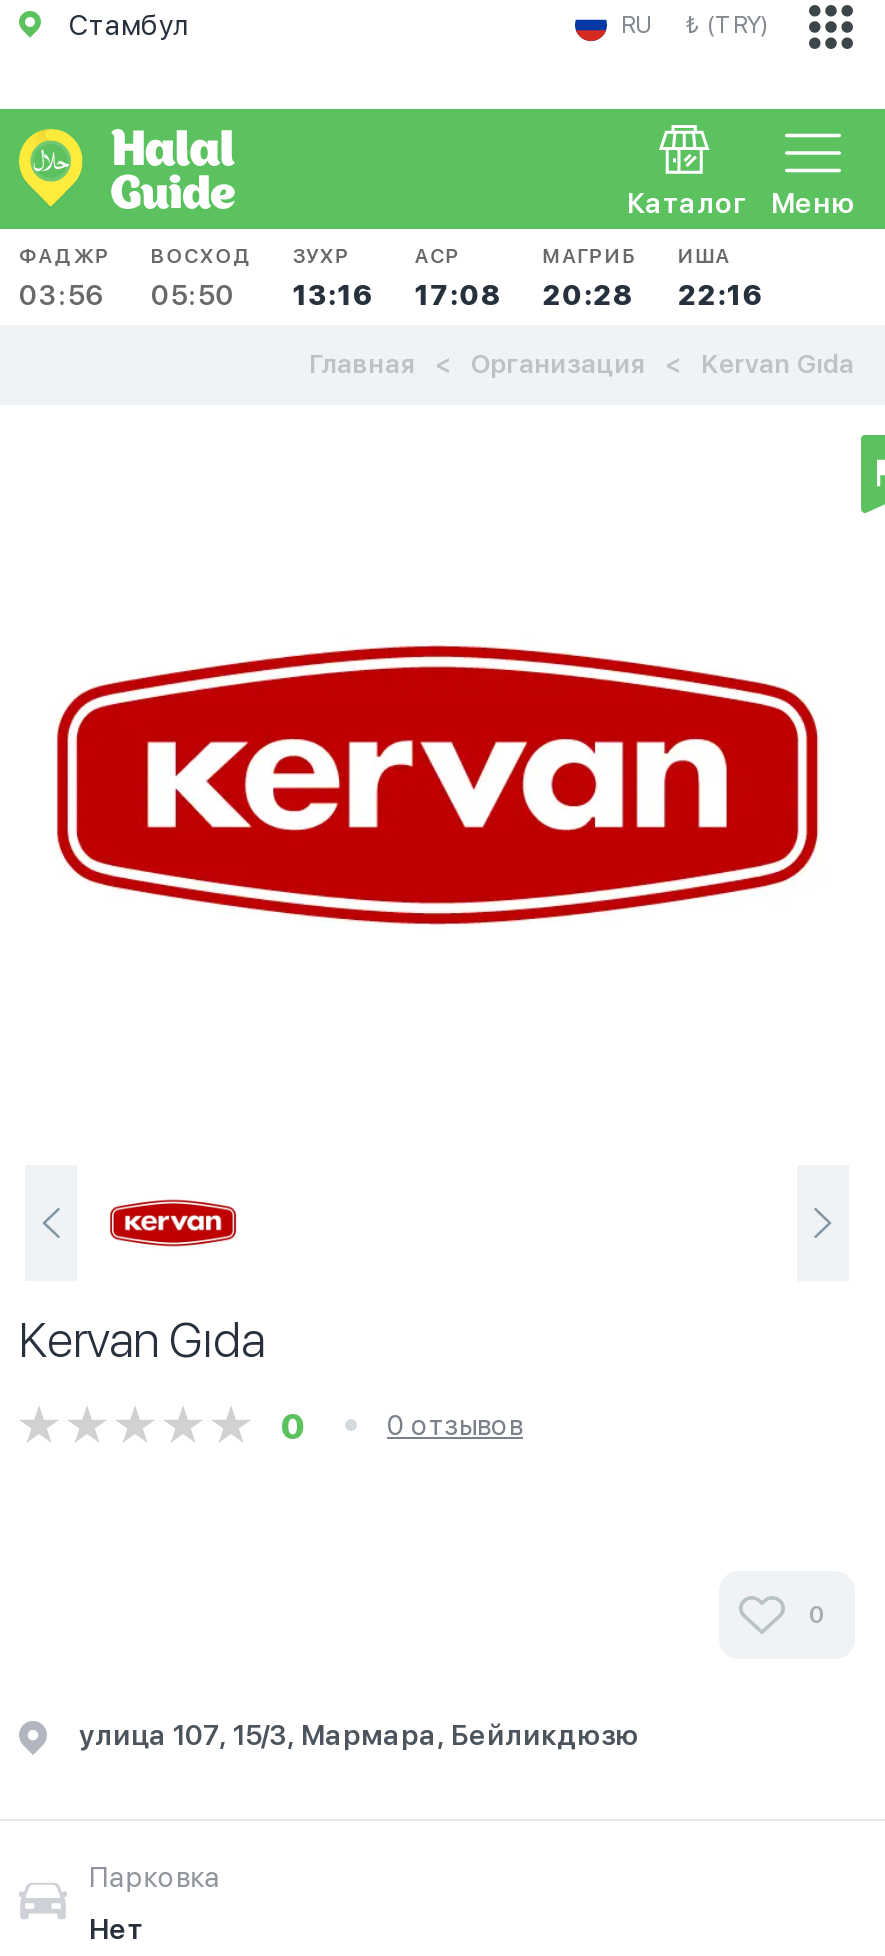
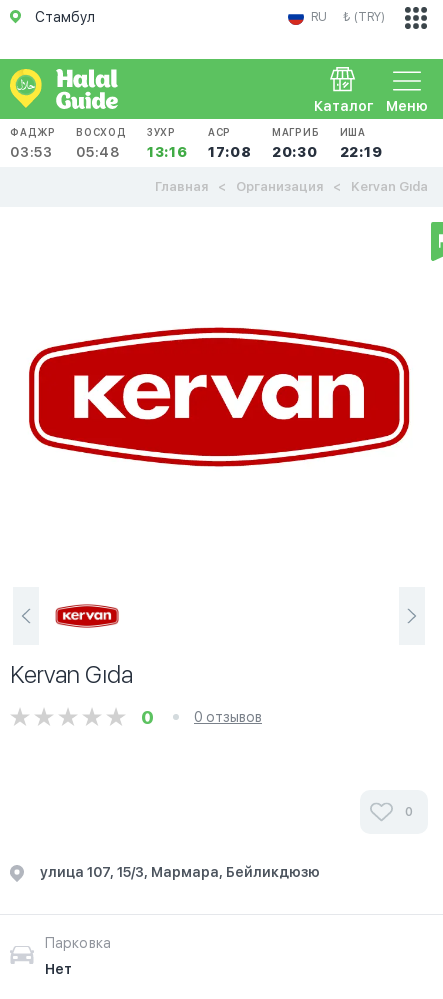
- 03:56
+ 03:53

- 05:50
+ 05:48

- 20:28
+ 20:30

- 22:16
+ 22:19
